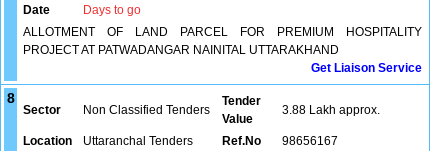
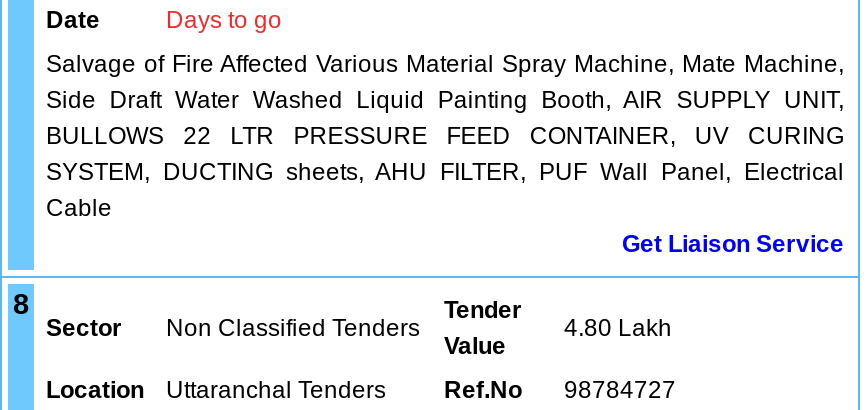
- ALLOTMENT OF LAND PARCEL FOR PREMIUM HOSPITALITY
- PROJECT AT PATWADANGAR NAINITAL UTTARAKHAND
+ Salvage of Fire Affected Various Material Spray Machine, Mate Machine,
+ Side Draft Water Washed Liquid Painting Booth, AIR SUPPLY UNIT,
+ BULLOWS 22 LTR PRESSURE FEED CONTAINER, UV CURING
+ SYSTEM, DUCTING sheets, AHU FILTER, PUF Wall Panel, Electrical
+ Cable

- 3.88 Lakh approx.
+ 4.80 Lakh

- Ref.No 98656167
+ Ref.No 98784727
